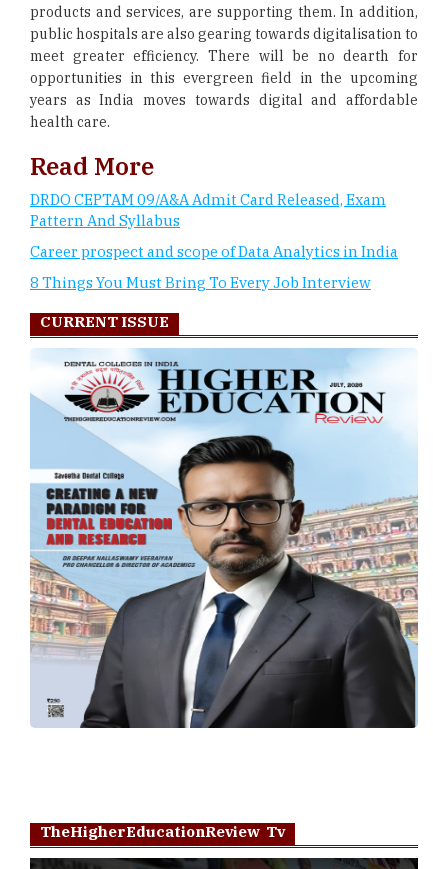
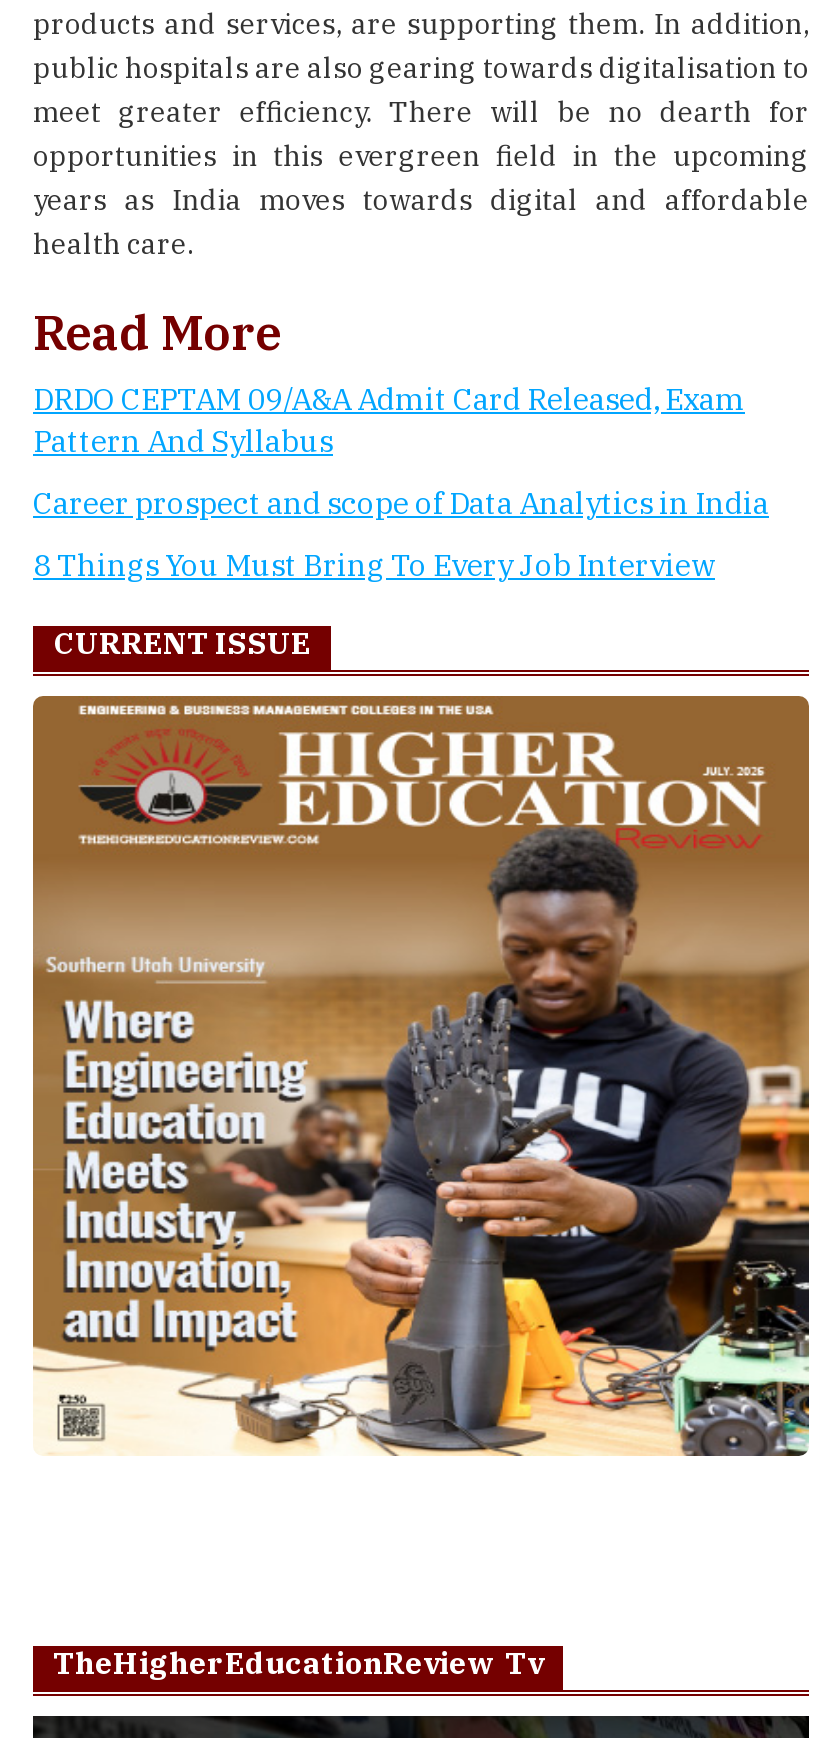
- [image]
+ [image]
